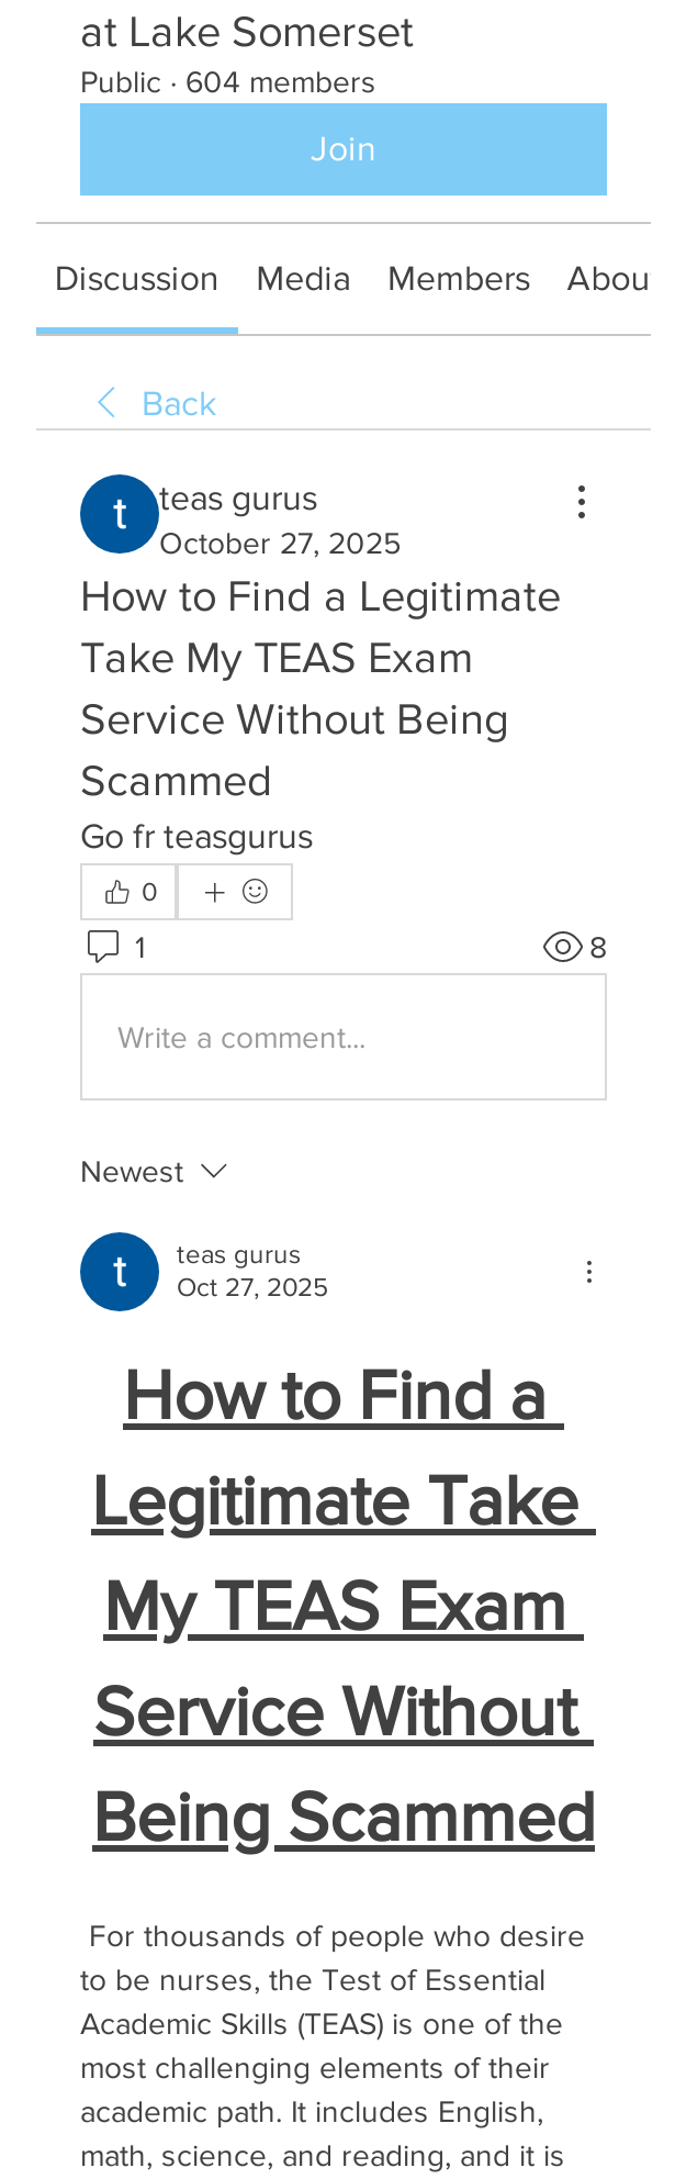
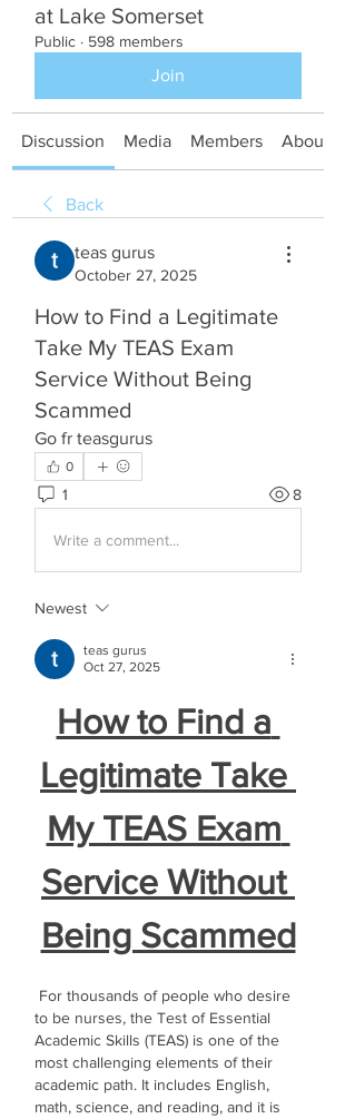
- Public · 604 members
+ Public · 598 members
